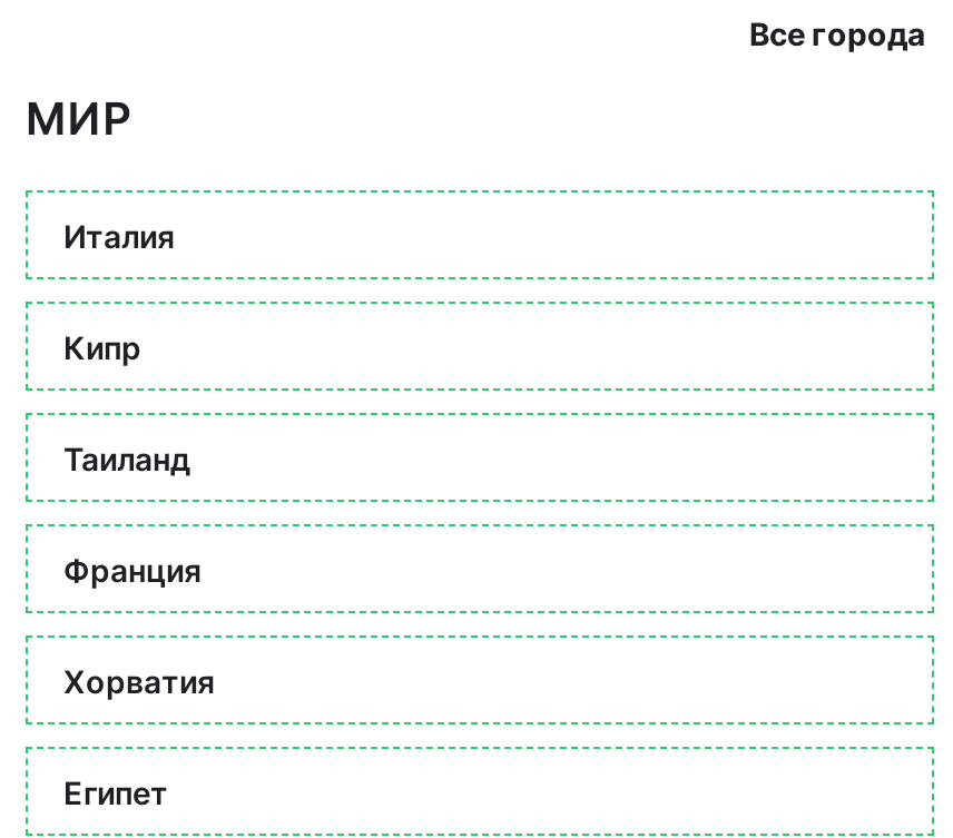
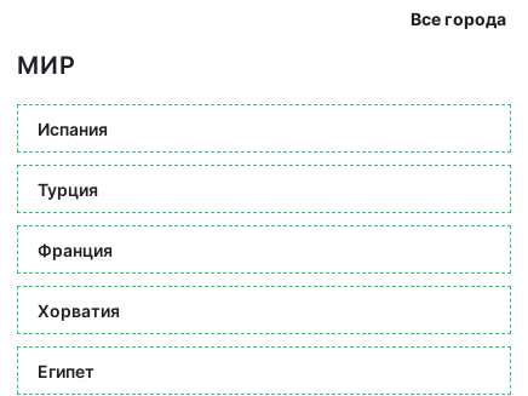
- Италия
- Кипр
- Таиланд
+ Испания
+ Турция
